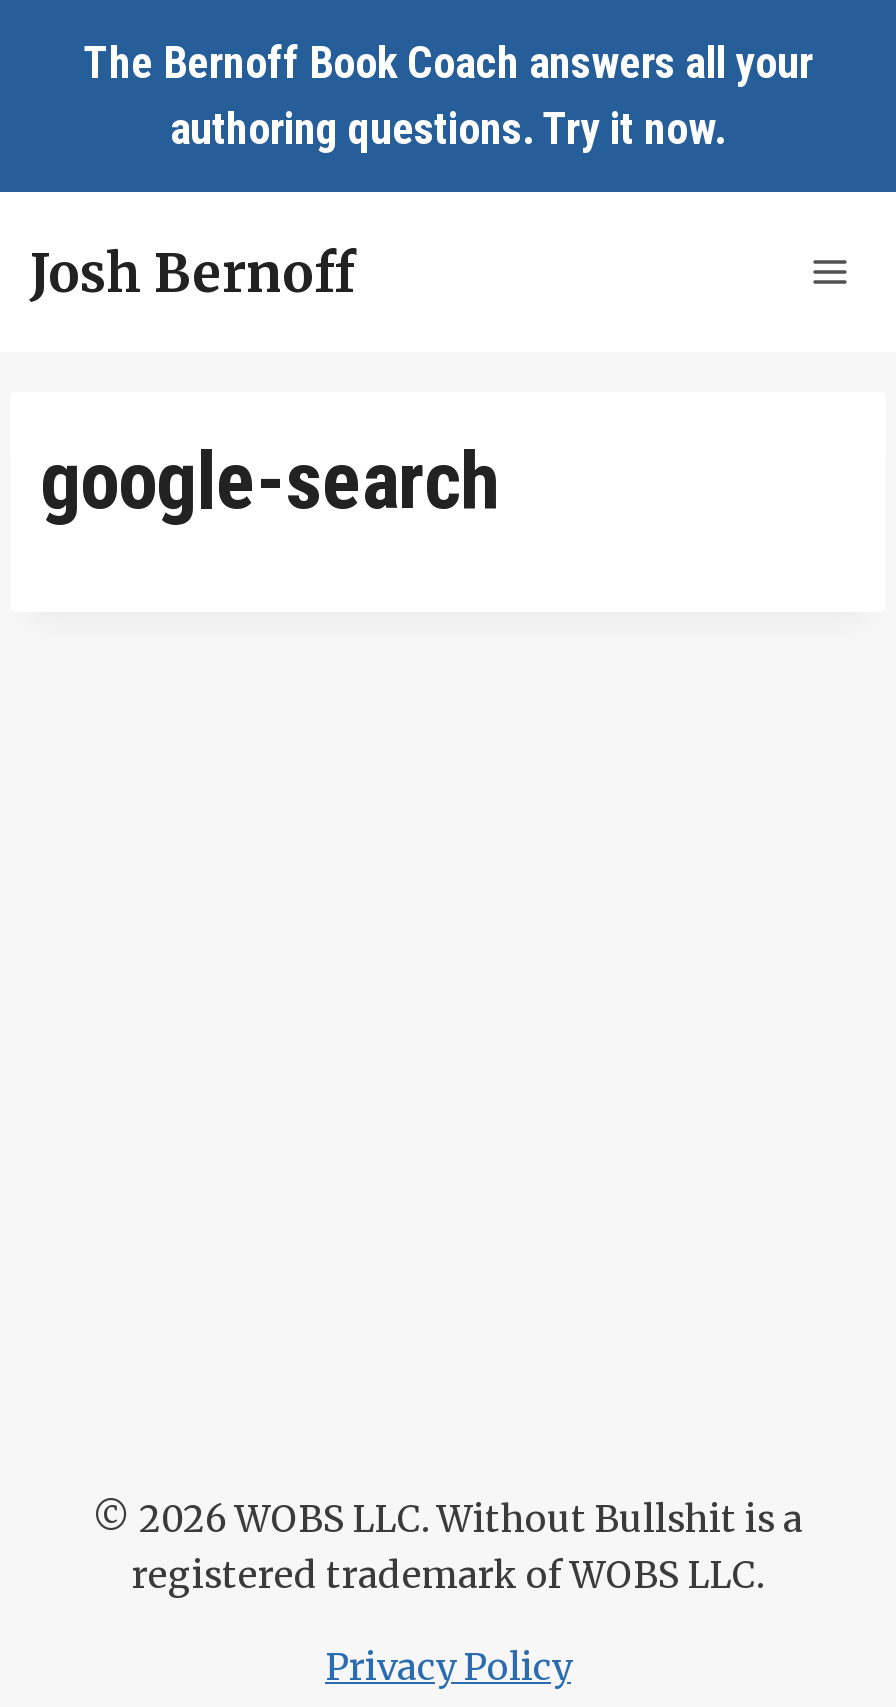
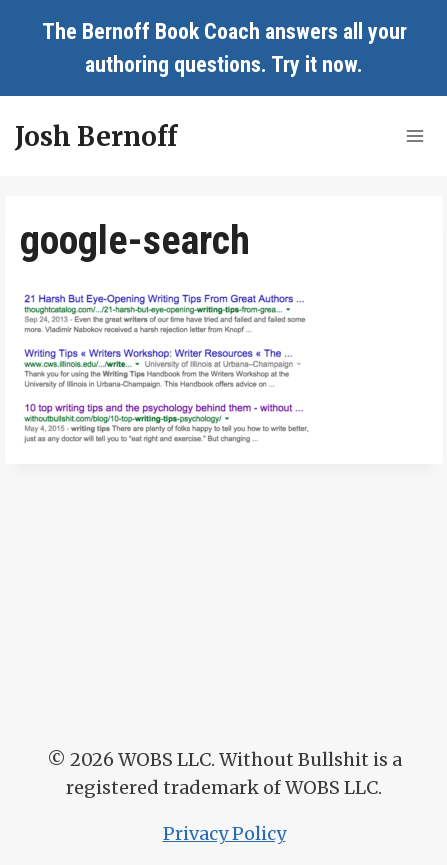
+ [image]

+ [image]

+ [image]
